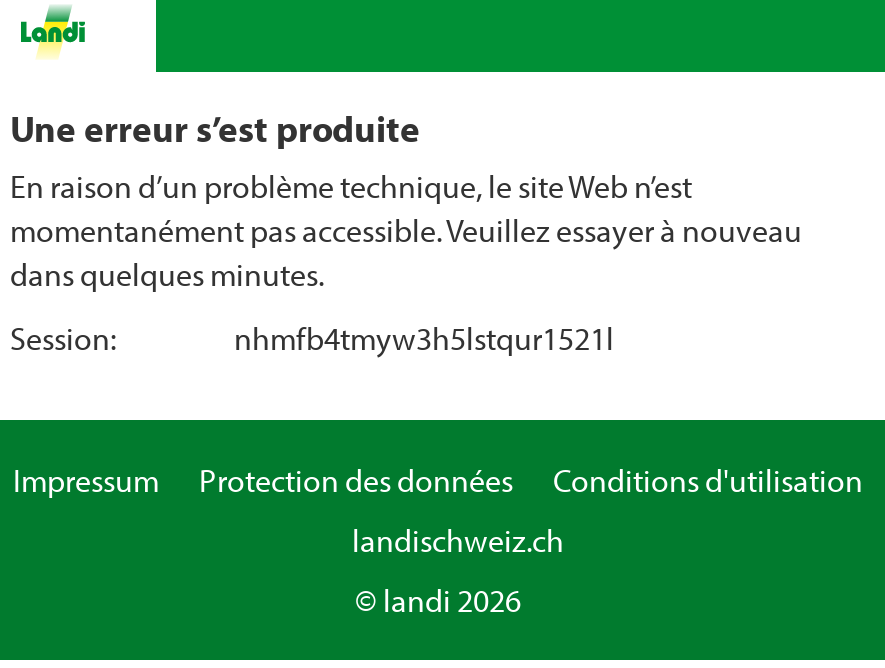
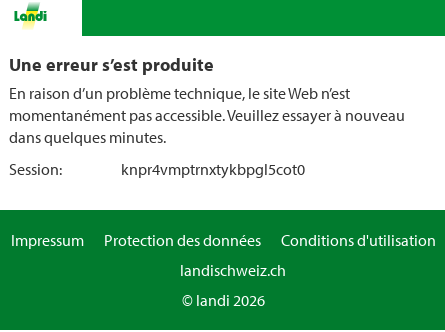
- nhmfb4tmyw3h5lstqur1521l
+ knpr4vmptrnxtykbpgl5cot0
